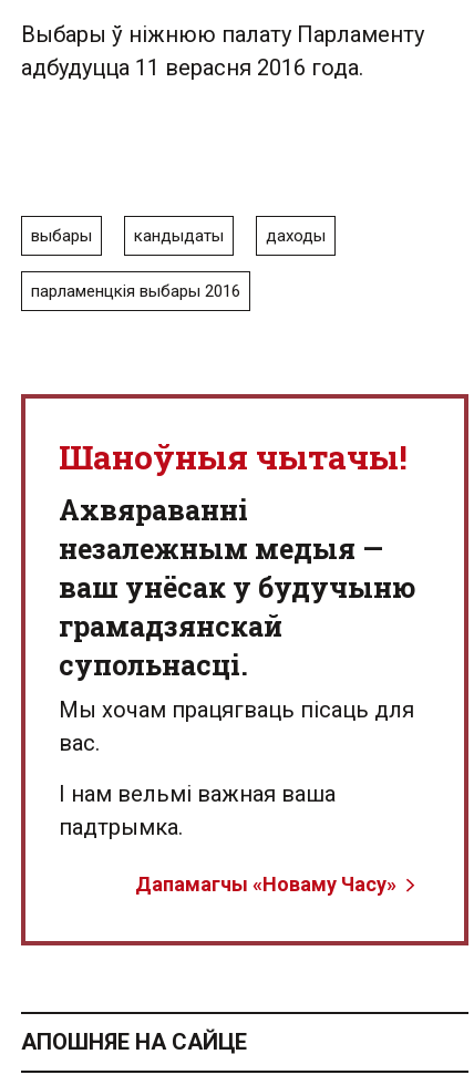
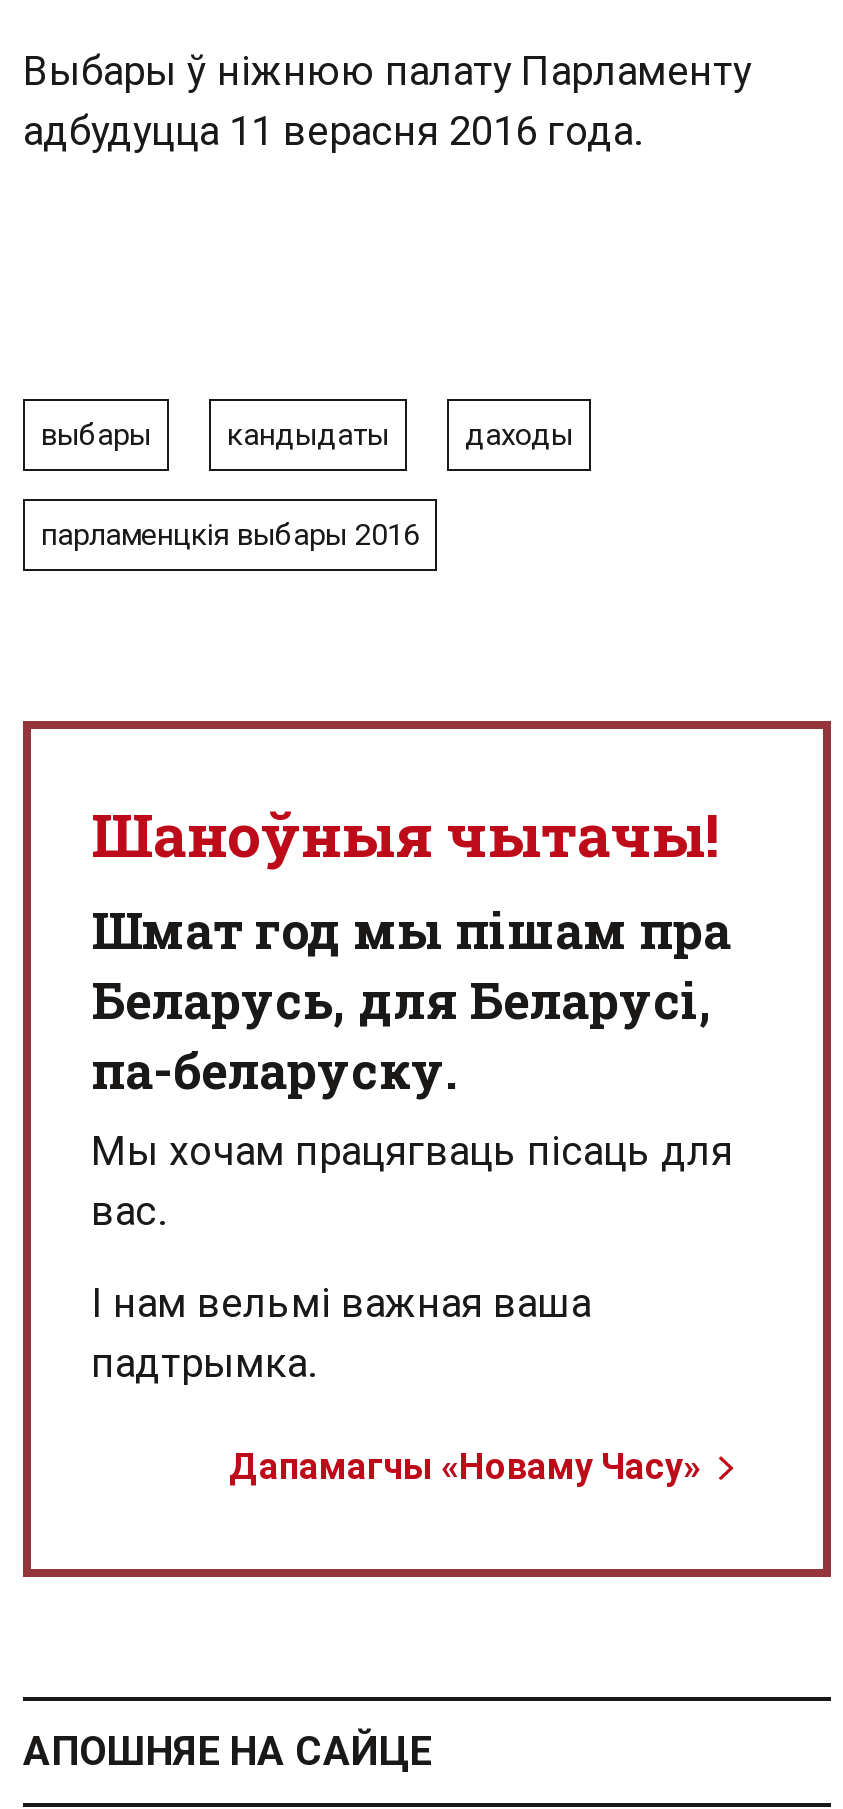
- Aхвяраванні
- незалежным медыя —
- ваш унёсак у будучыню
- грамадзянскай
- супольнасці.
+ Шмат год мы пішам пра
+ Беларусь, для Беларусі,
+ па-беларуску.
